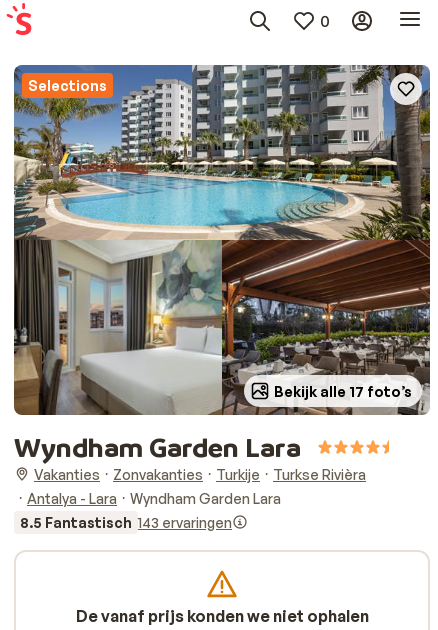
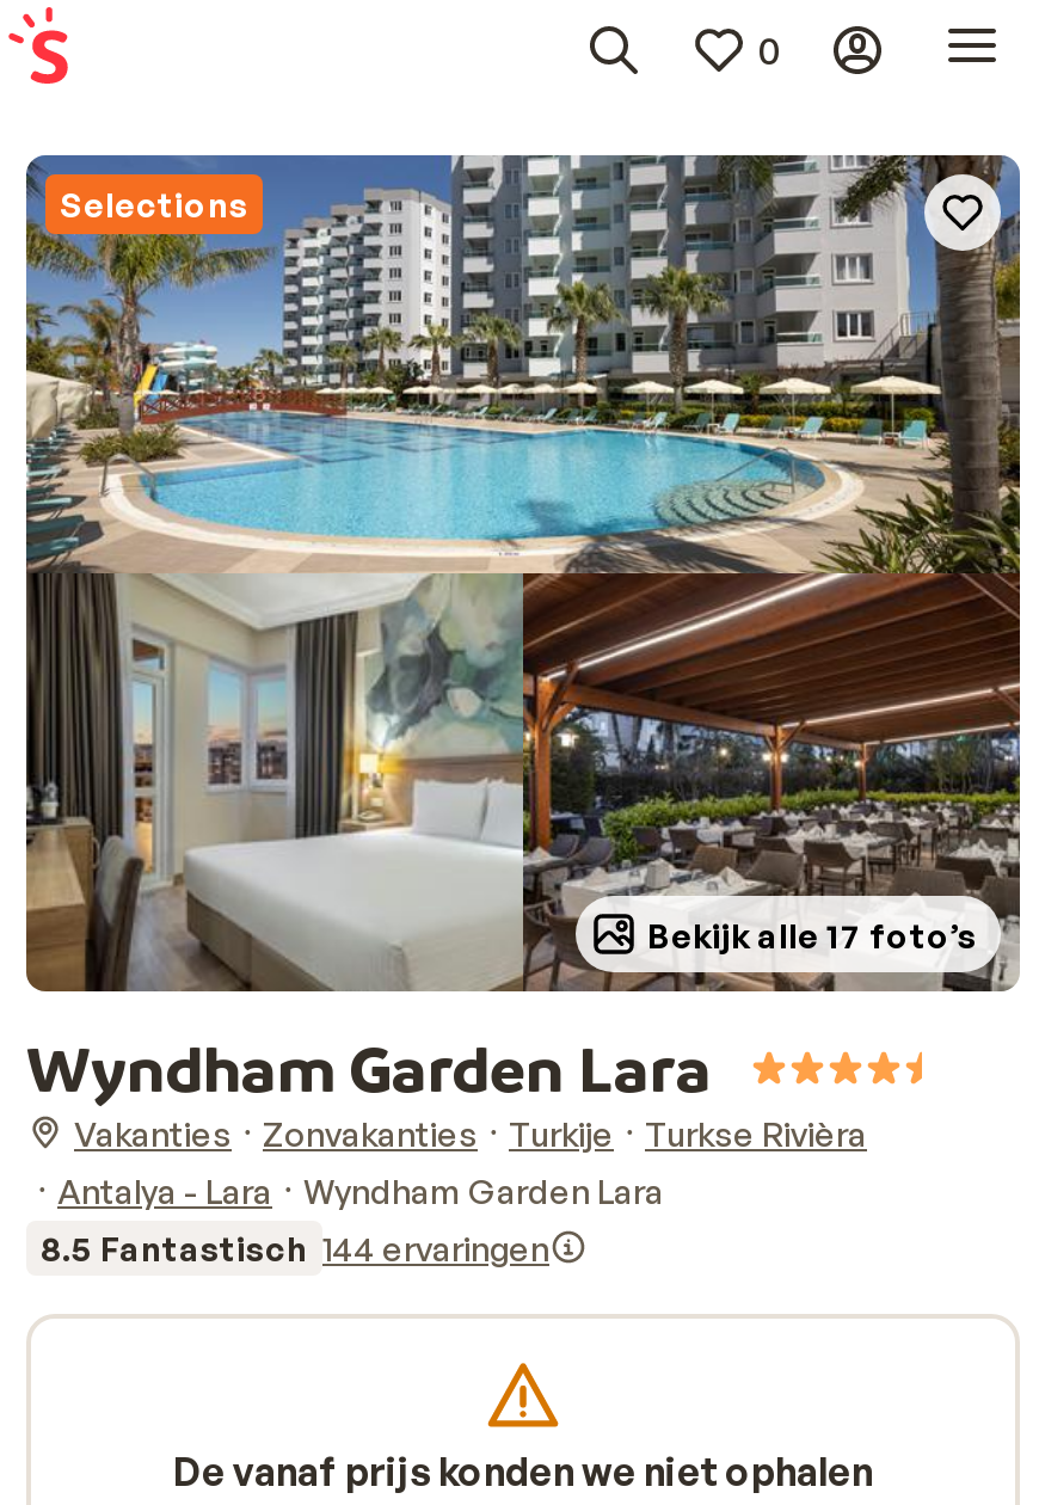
- 8.5 Fantastisch 143 ervaringen
+ 8.5 Fantastisch 144 ervaringen
